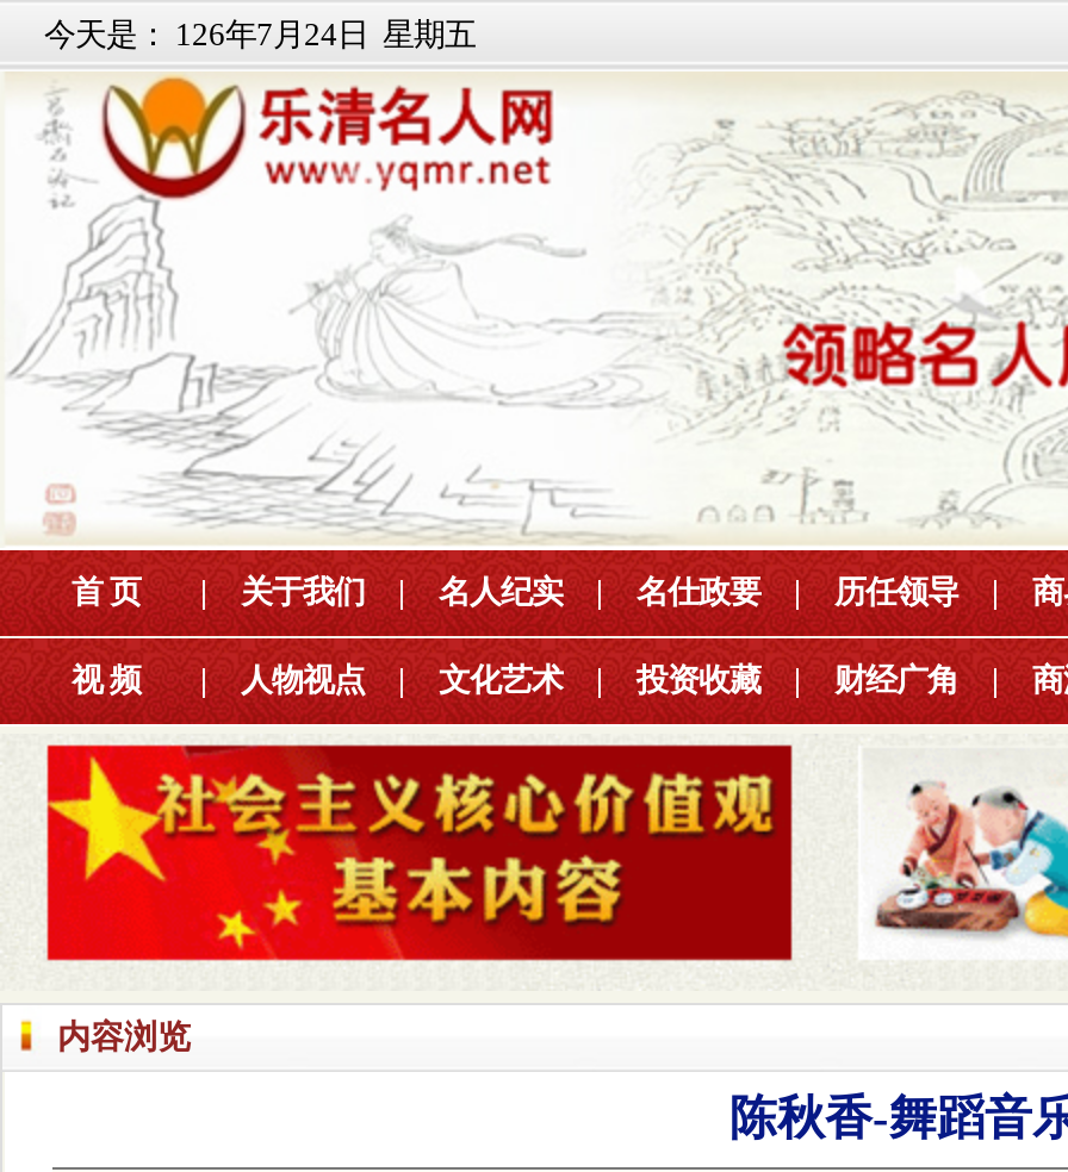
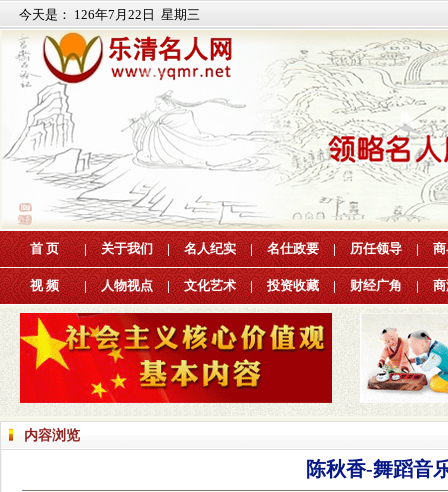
- 今天是：126年7月24日 星期五
+ 今天是：126年7月22日 星期三
